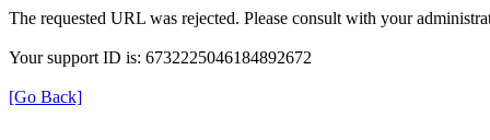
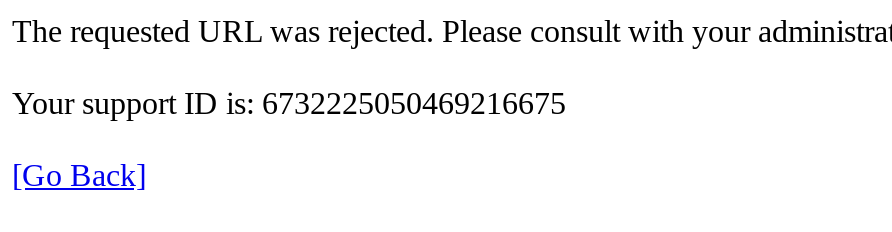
- Your support ID is: 6732225046184892672
+ Your support ID is: 6732225050469216675
